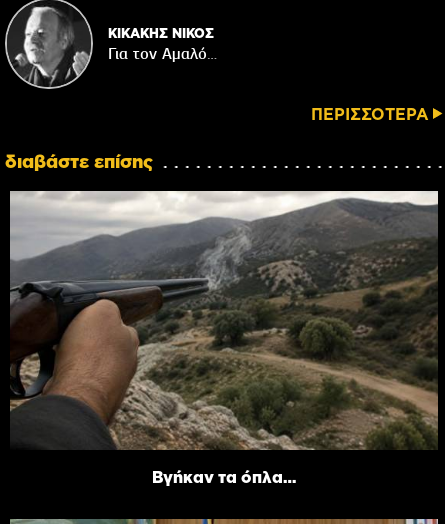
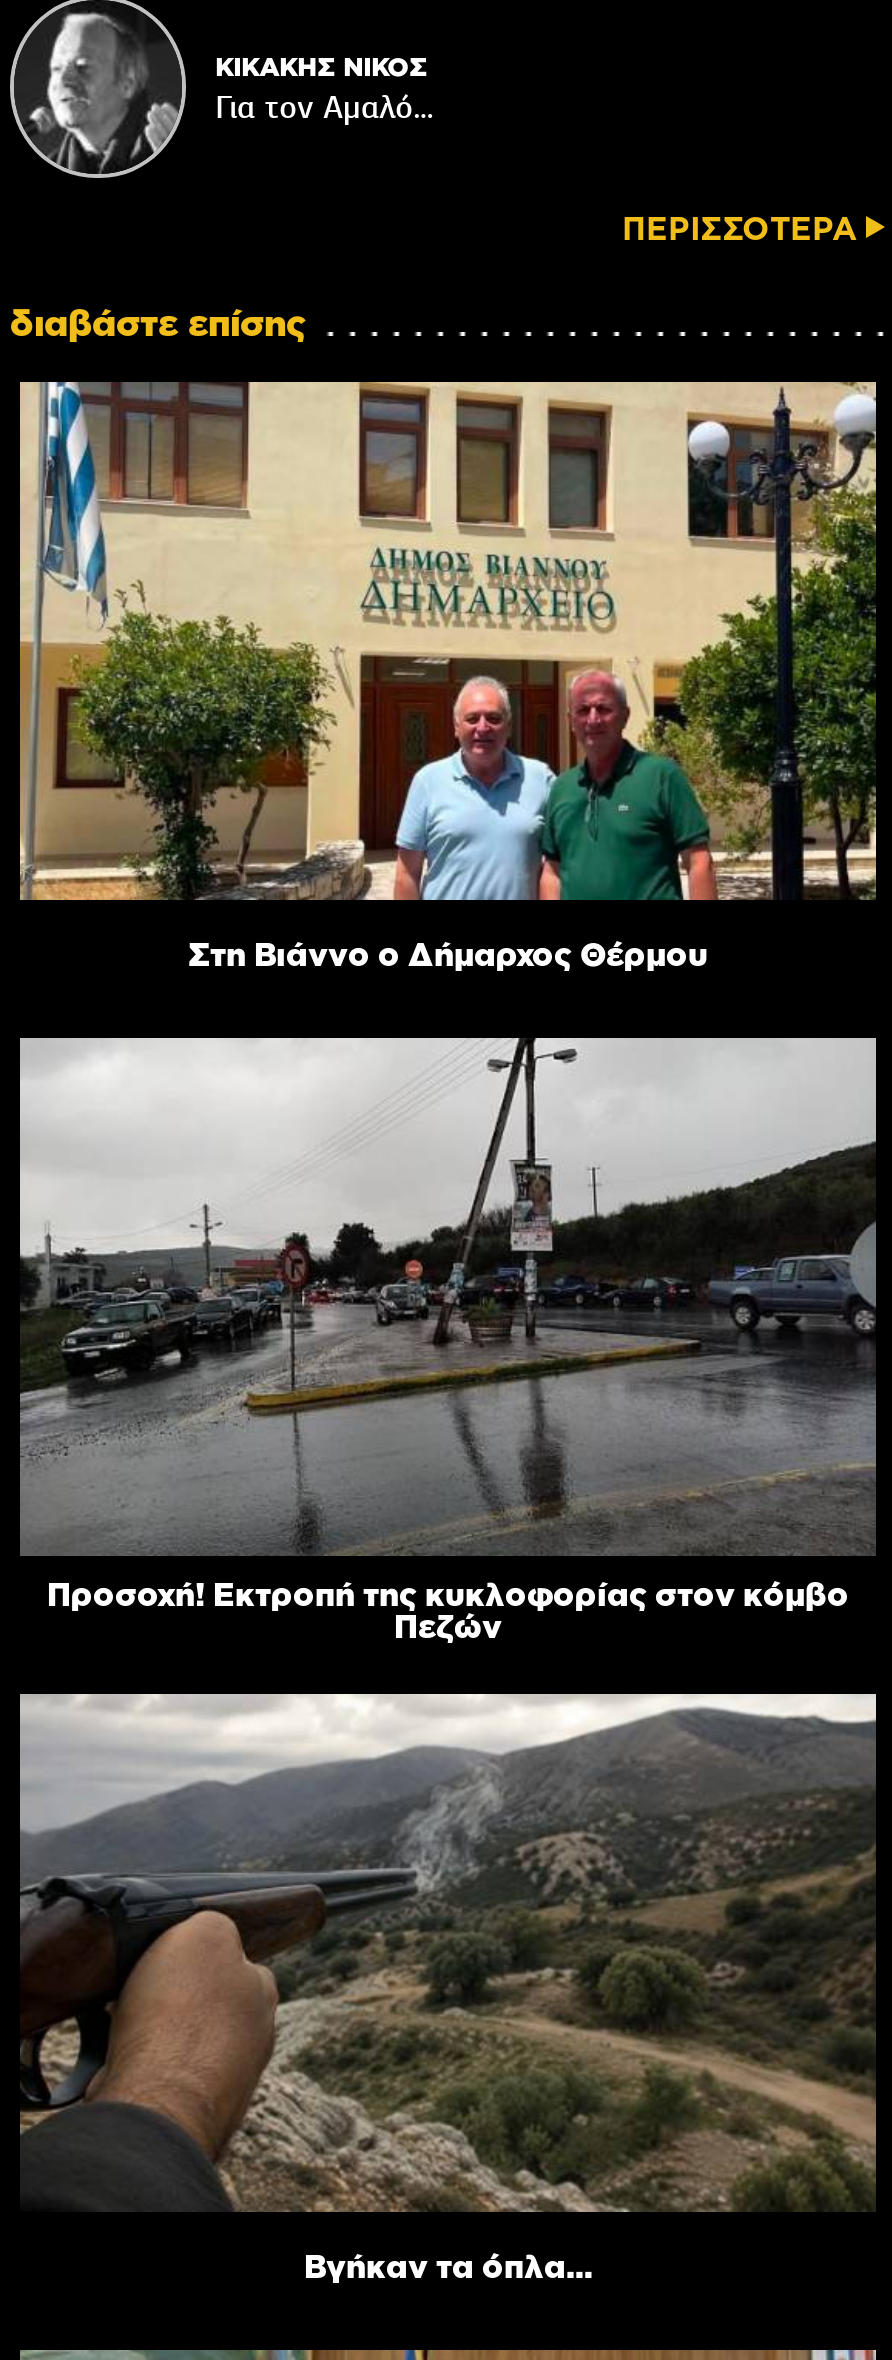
+ [image]
+ Στη Βιάννο ο Δήμαρχος Θέρμου

+ [image]
+ Προσοχή! Εκτροπή της κυκλοφορίας στον κόμβο
+ Πεζών
